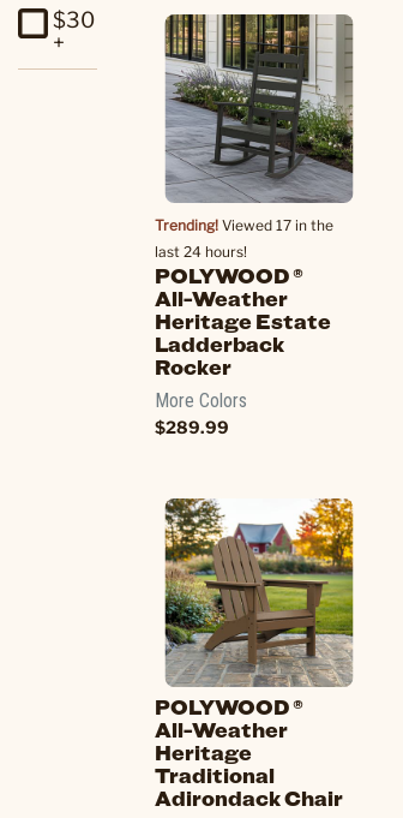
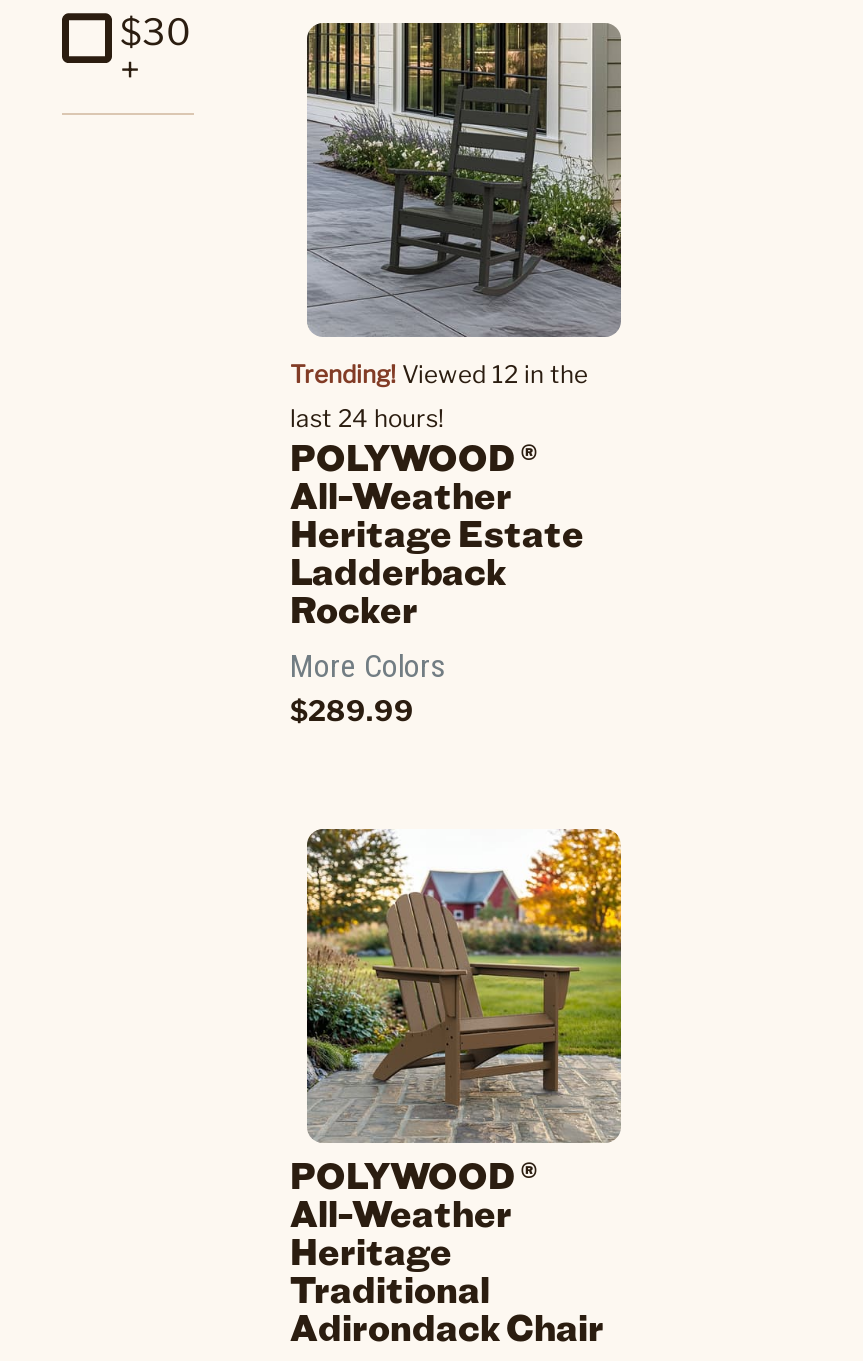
- Trending! Viewed 17 in the
+ Trending! Viewed 12 in the
